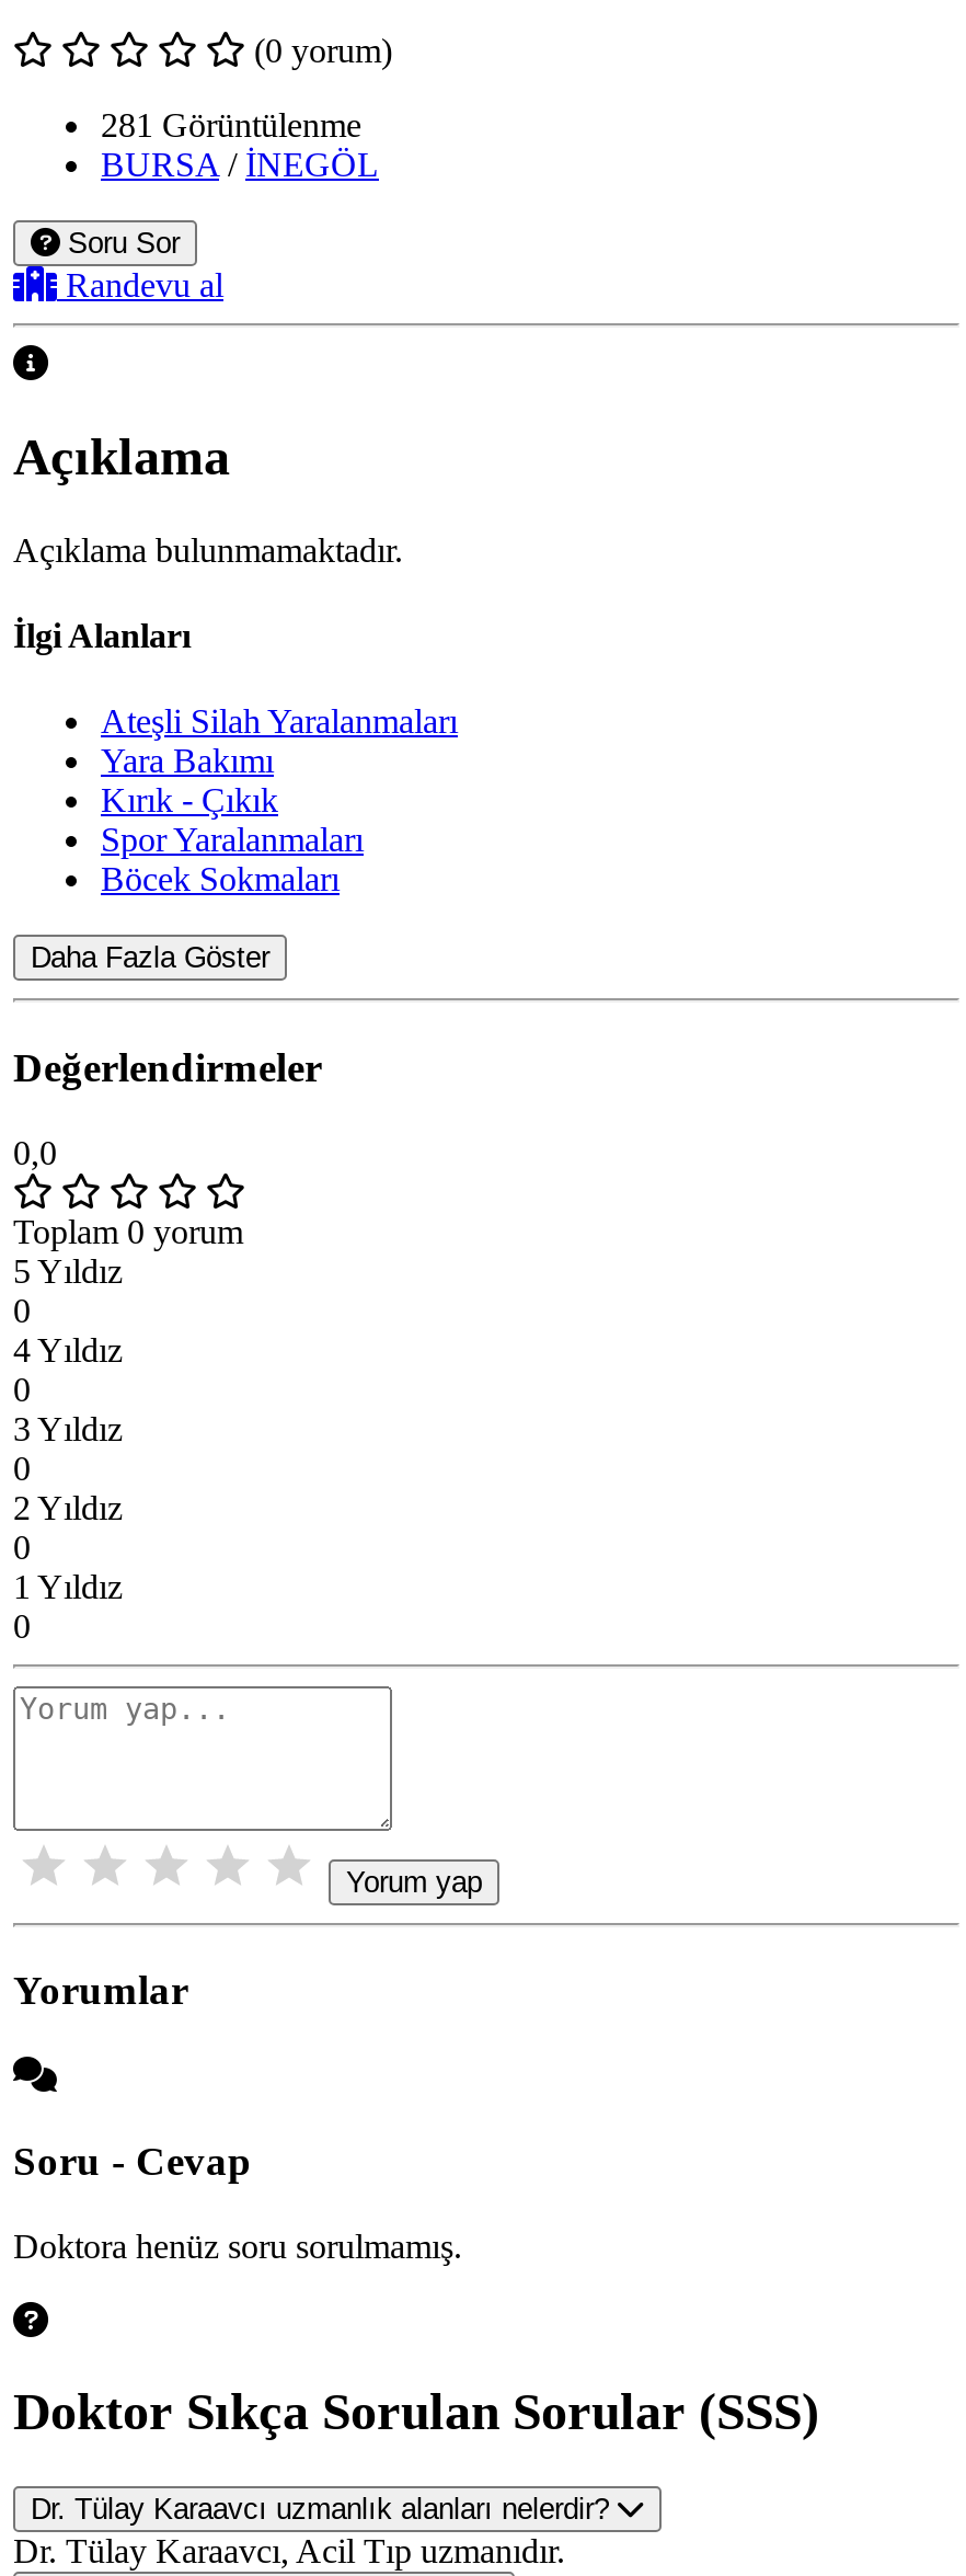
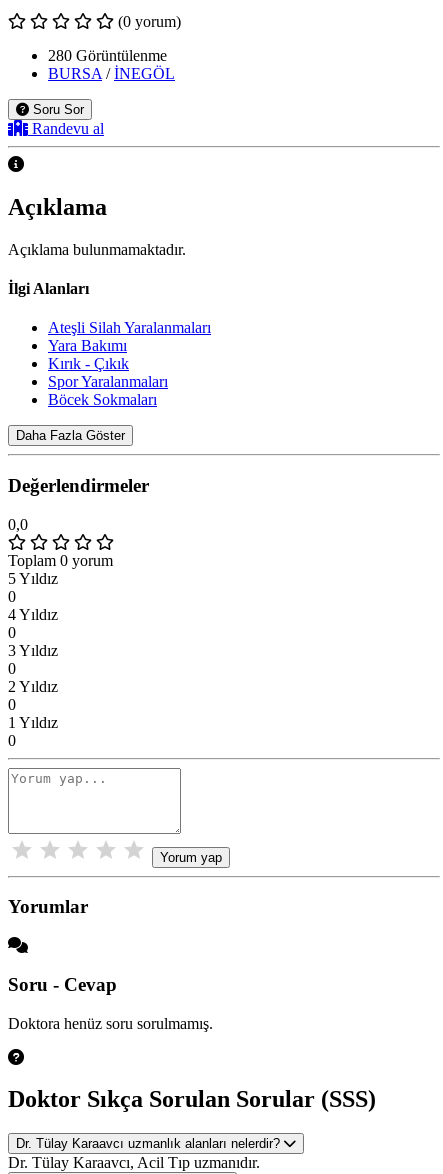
- 281 Görüntülenme
+ 280 Görüntülenme
